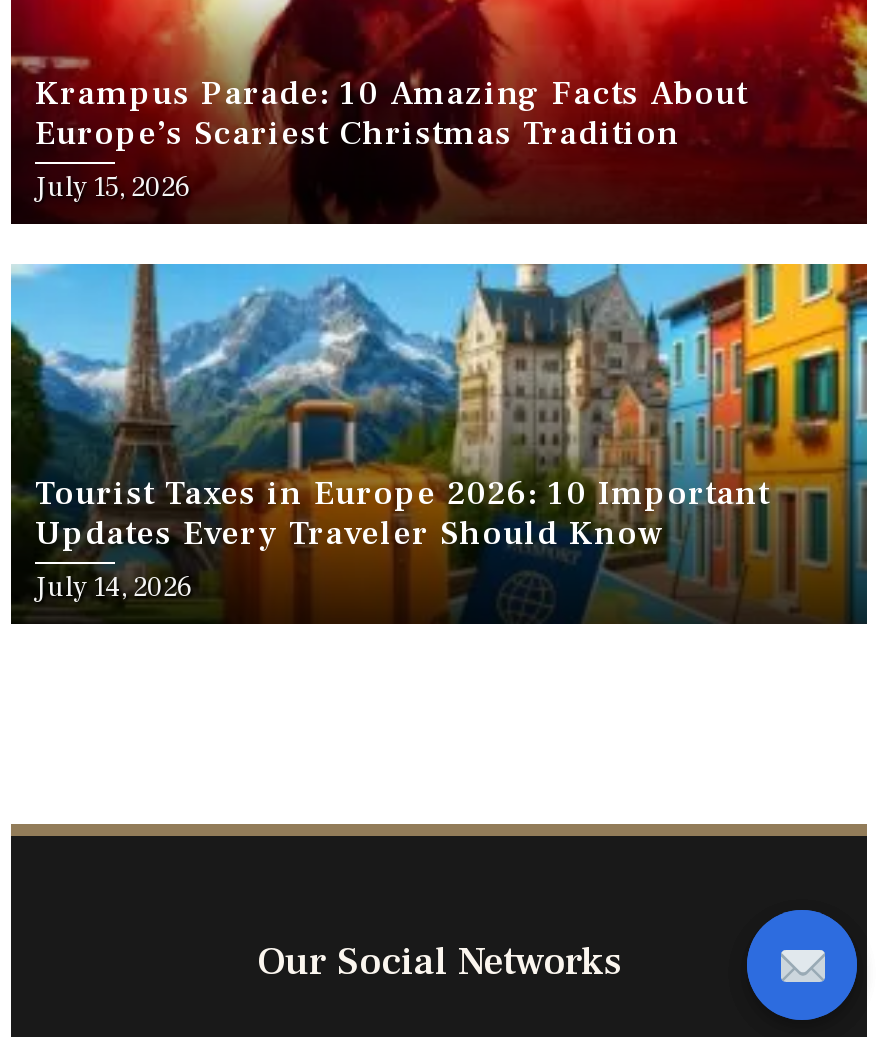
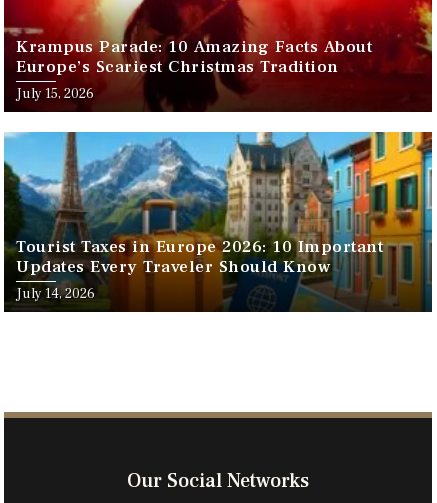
- [image]
